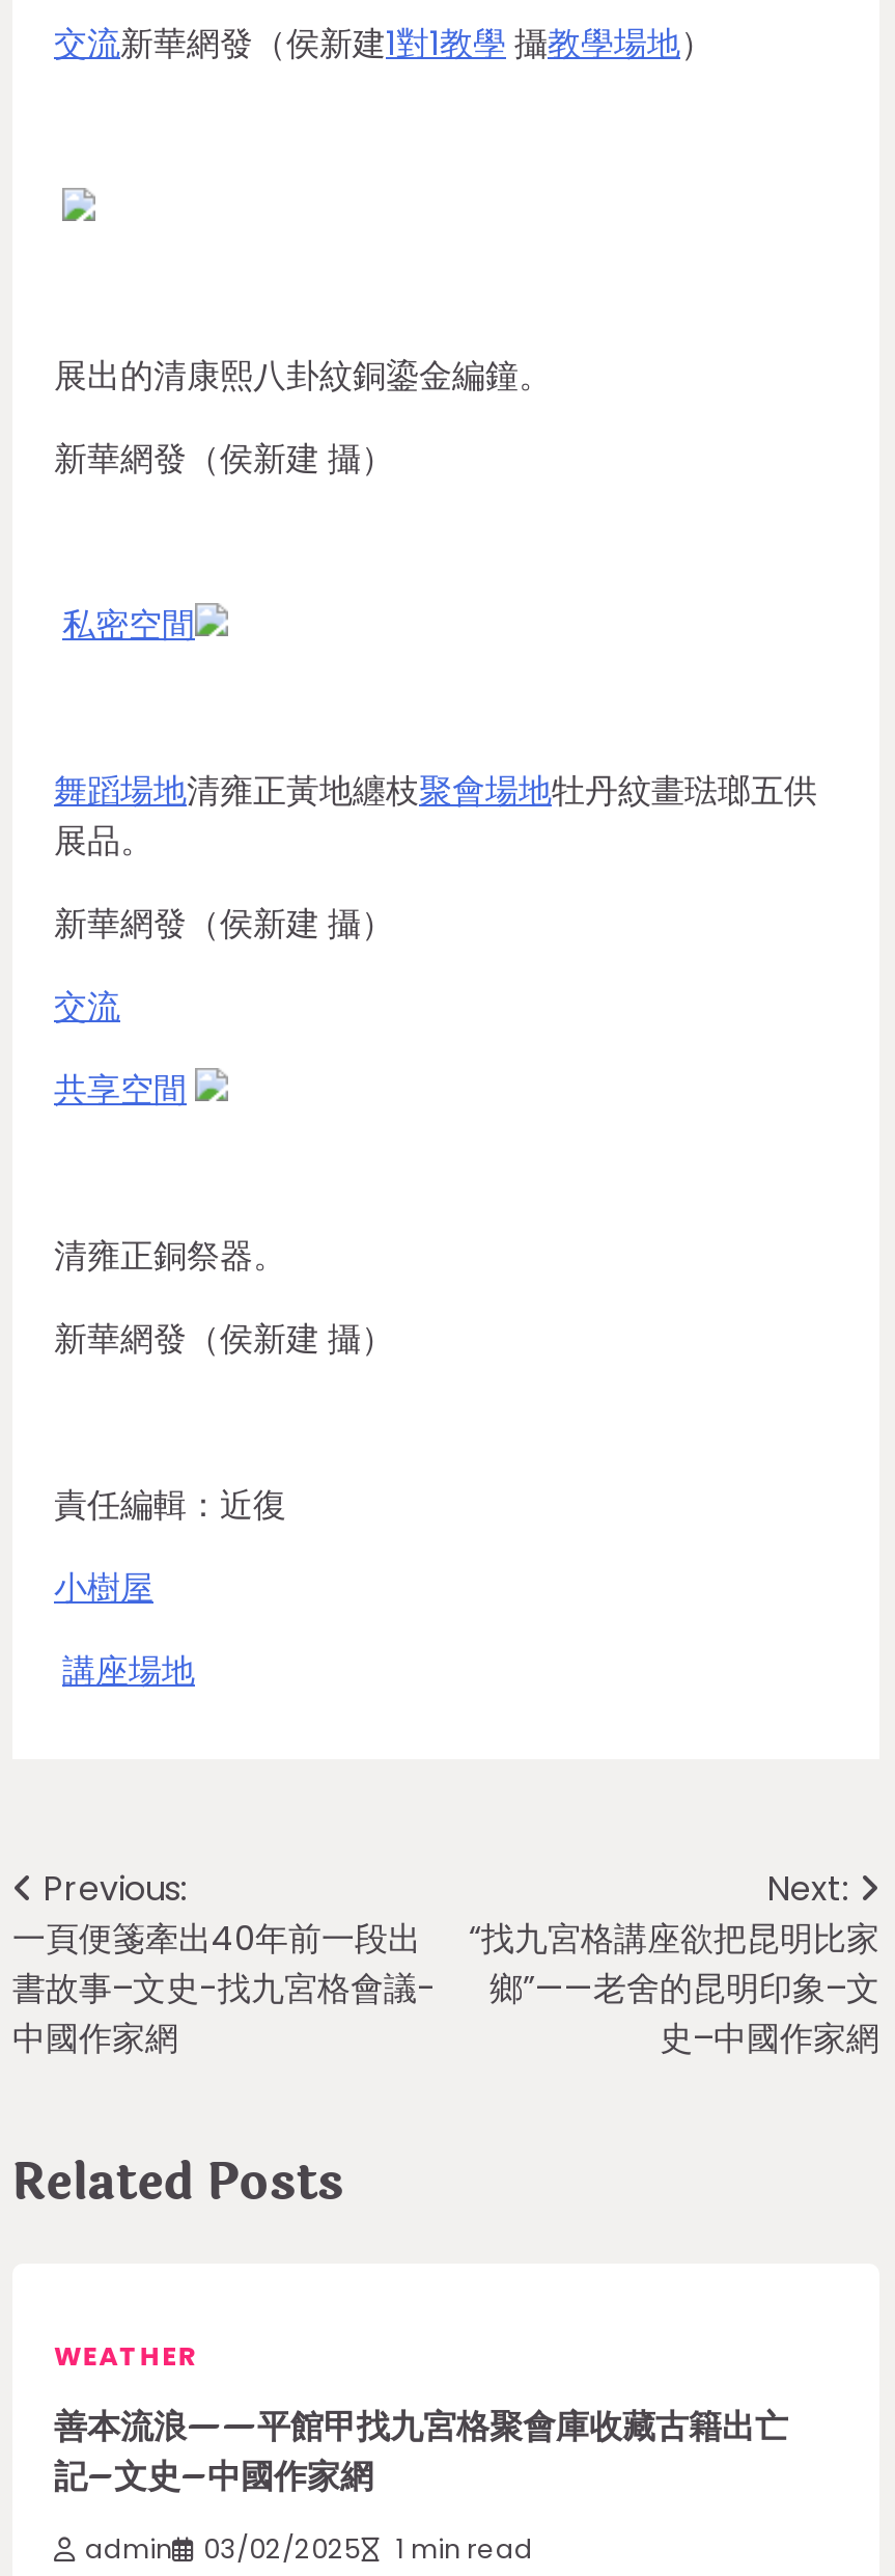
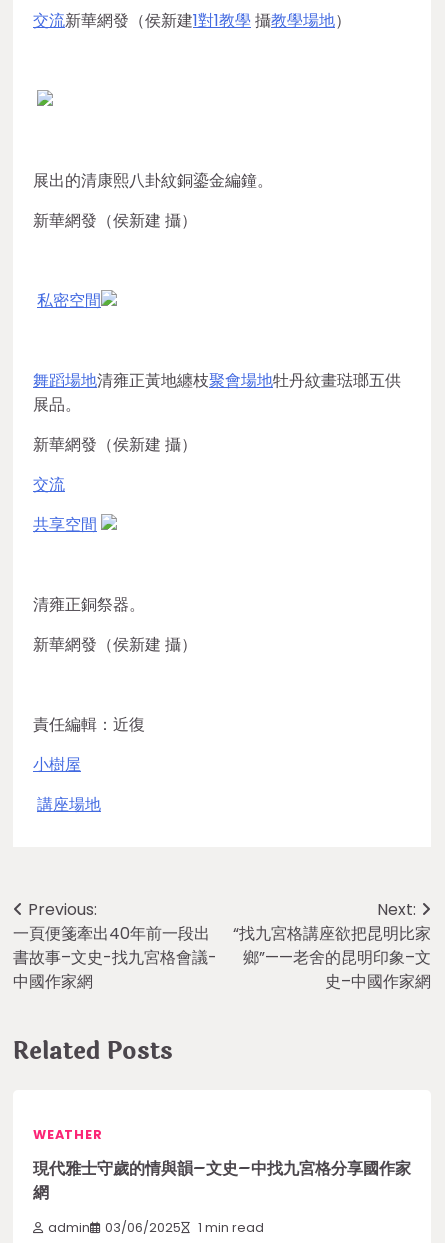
- 善本流浪——平館甲找九宮格聚會庫收藏古籍出亡
- 記–文史–中國作家網
+ 現代雅士守歲的情與韻–文史–中找九宮格分享國作家
+ 網

- admin 03/02/2025 1 min read
+ admin 03/06/2025 1 min read
